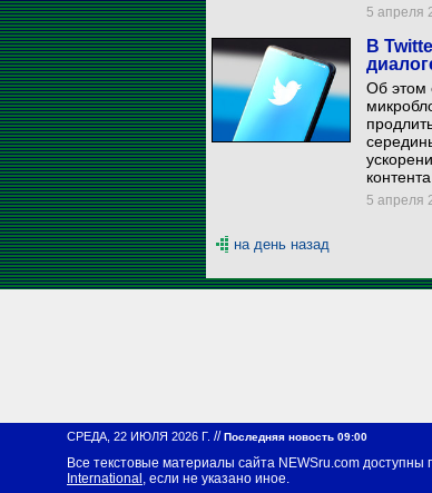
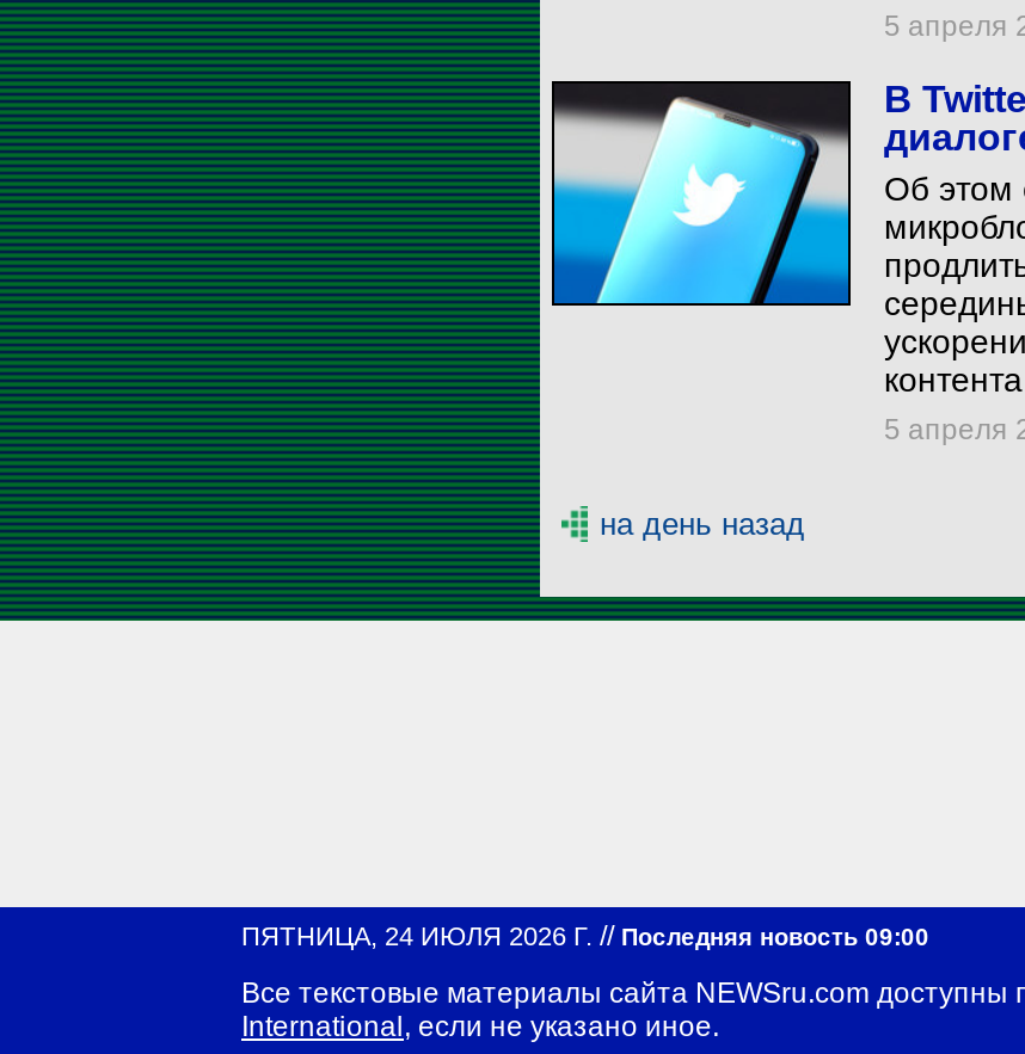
- СРЕДА, 22 ИЮЛЯ 2026 Г. // Последняя новость 09:00
+ ПЯТНИЦА, 24 ИЮЛЯ 2026 Г. // Последняя новость 09:00
